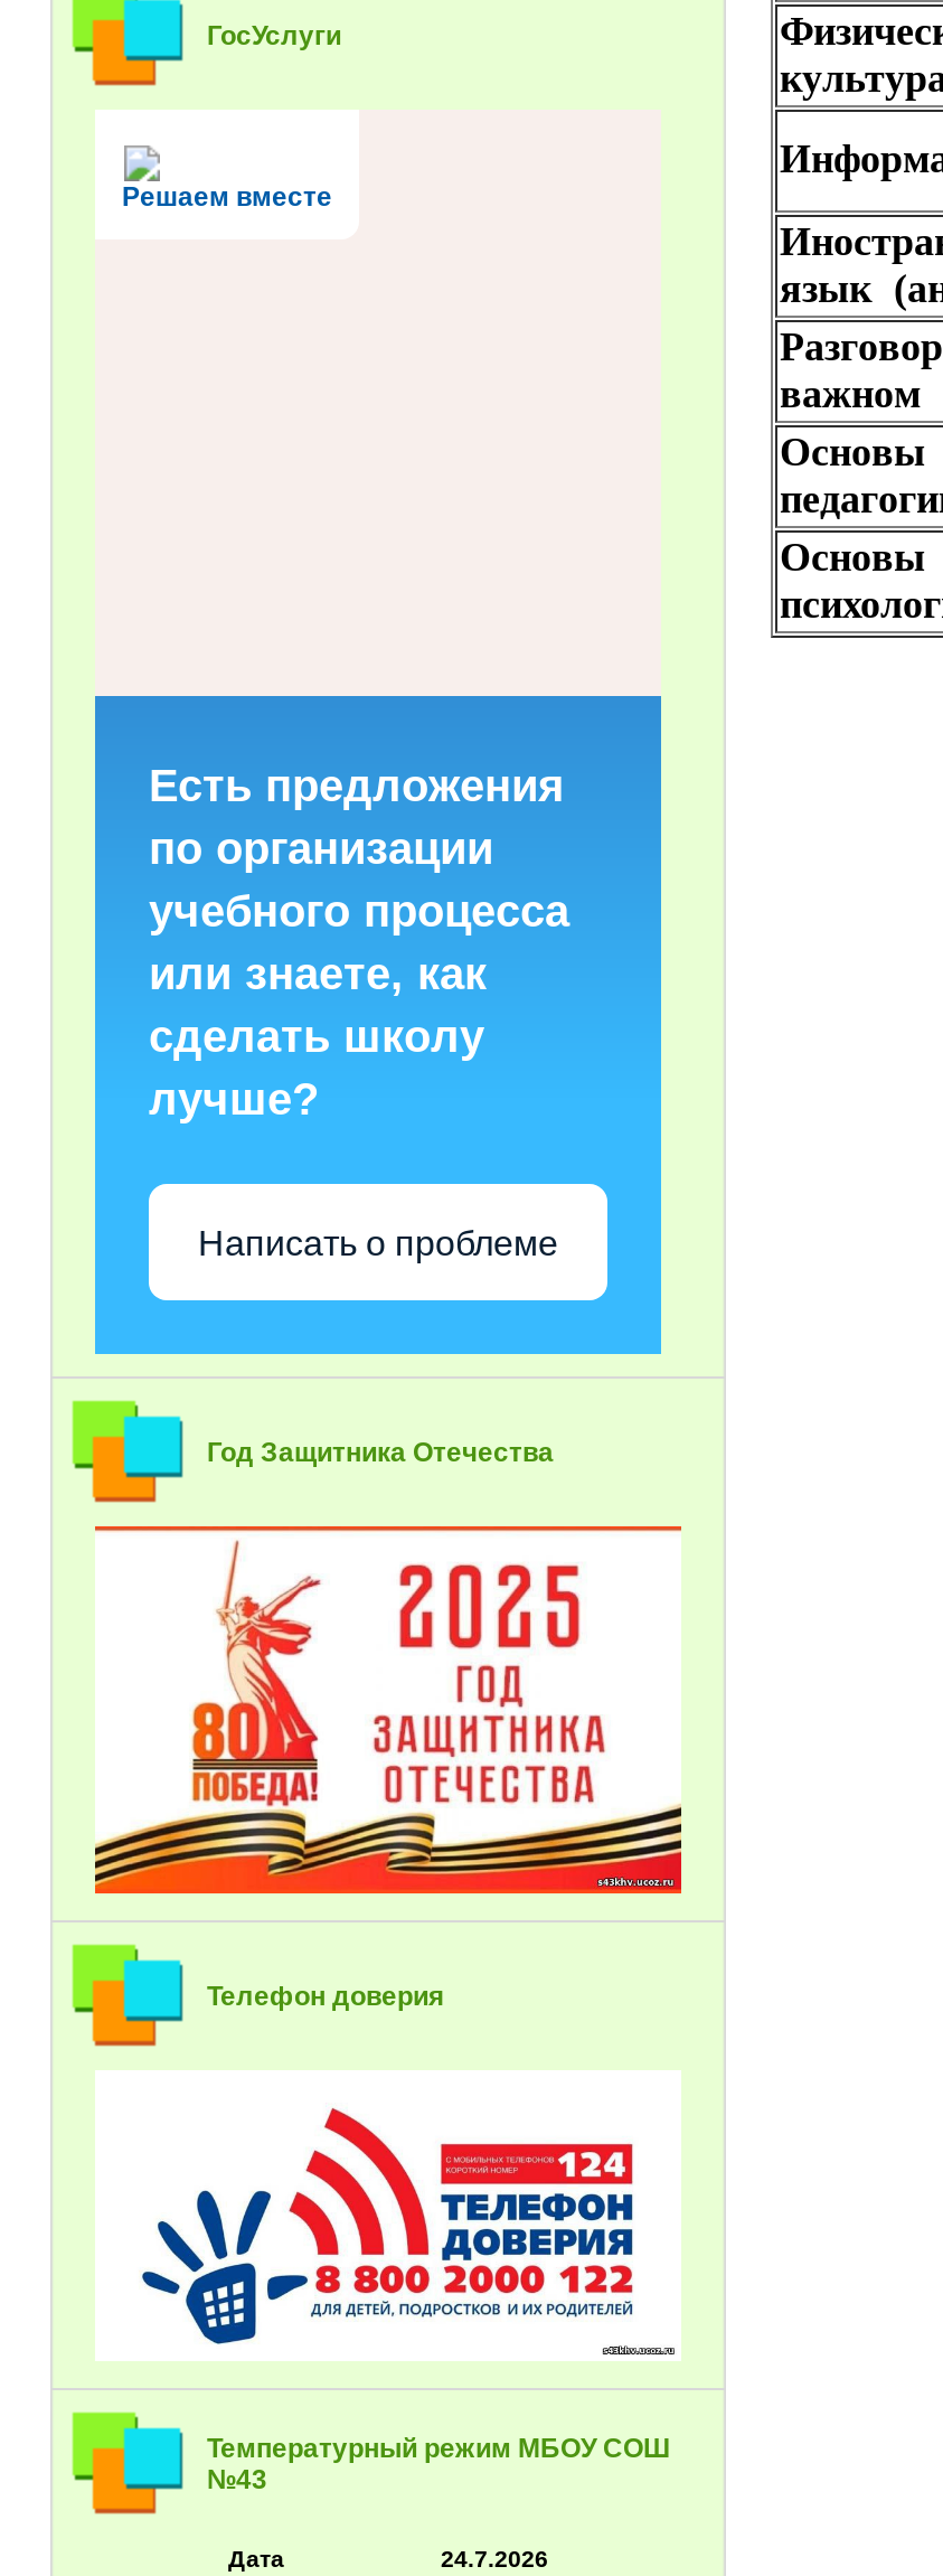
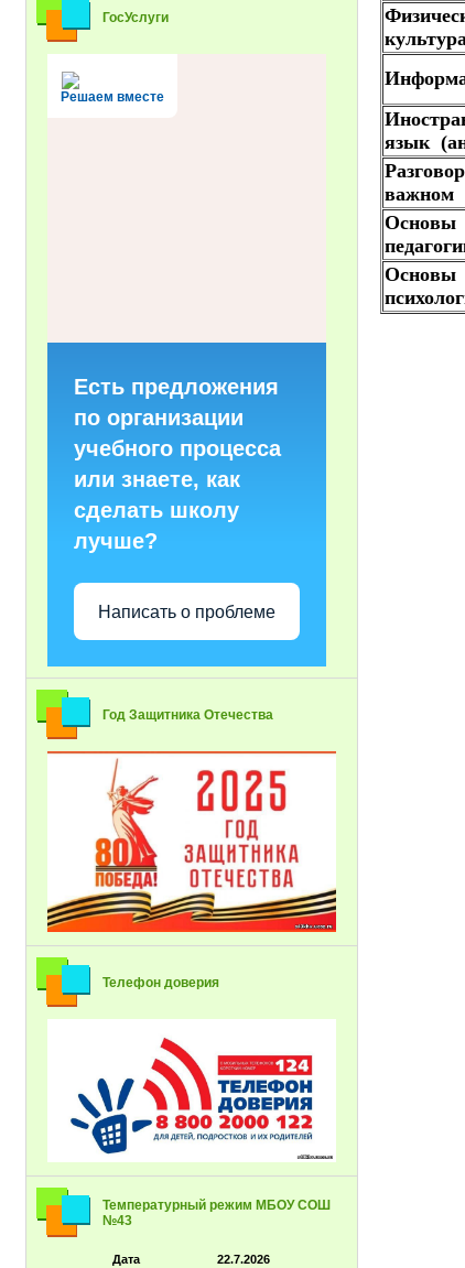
- 24.7.2026
+ 22.7.2026
